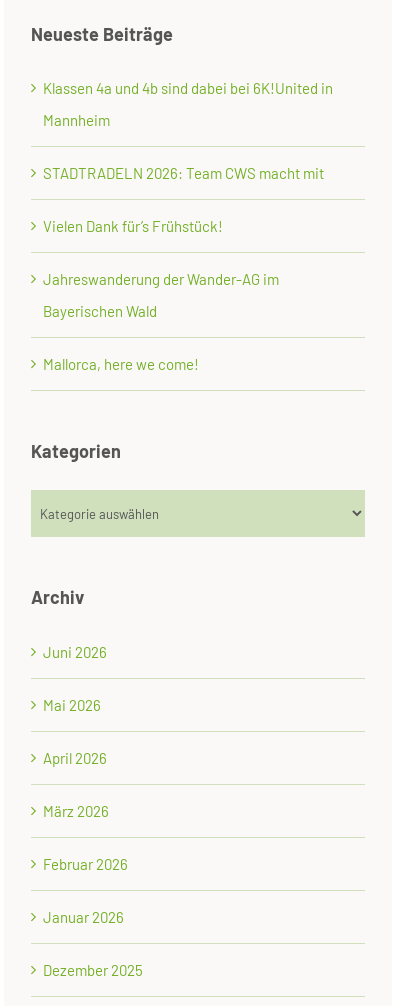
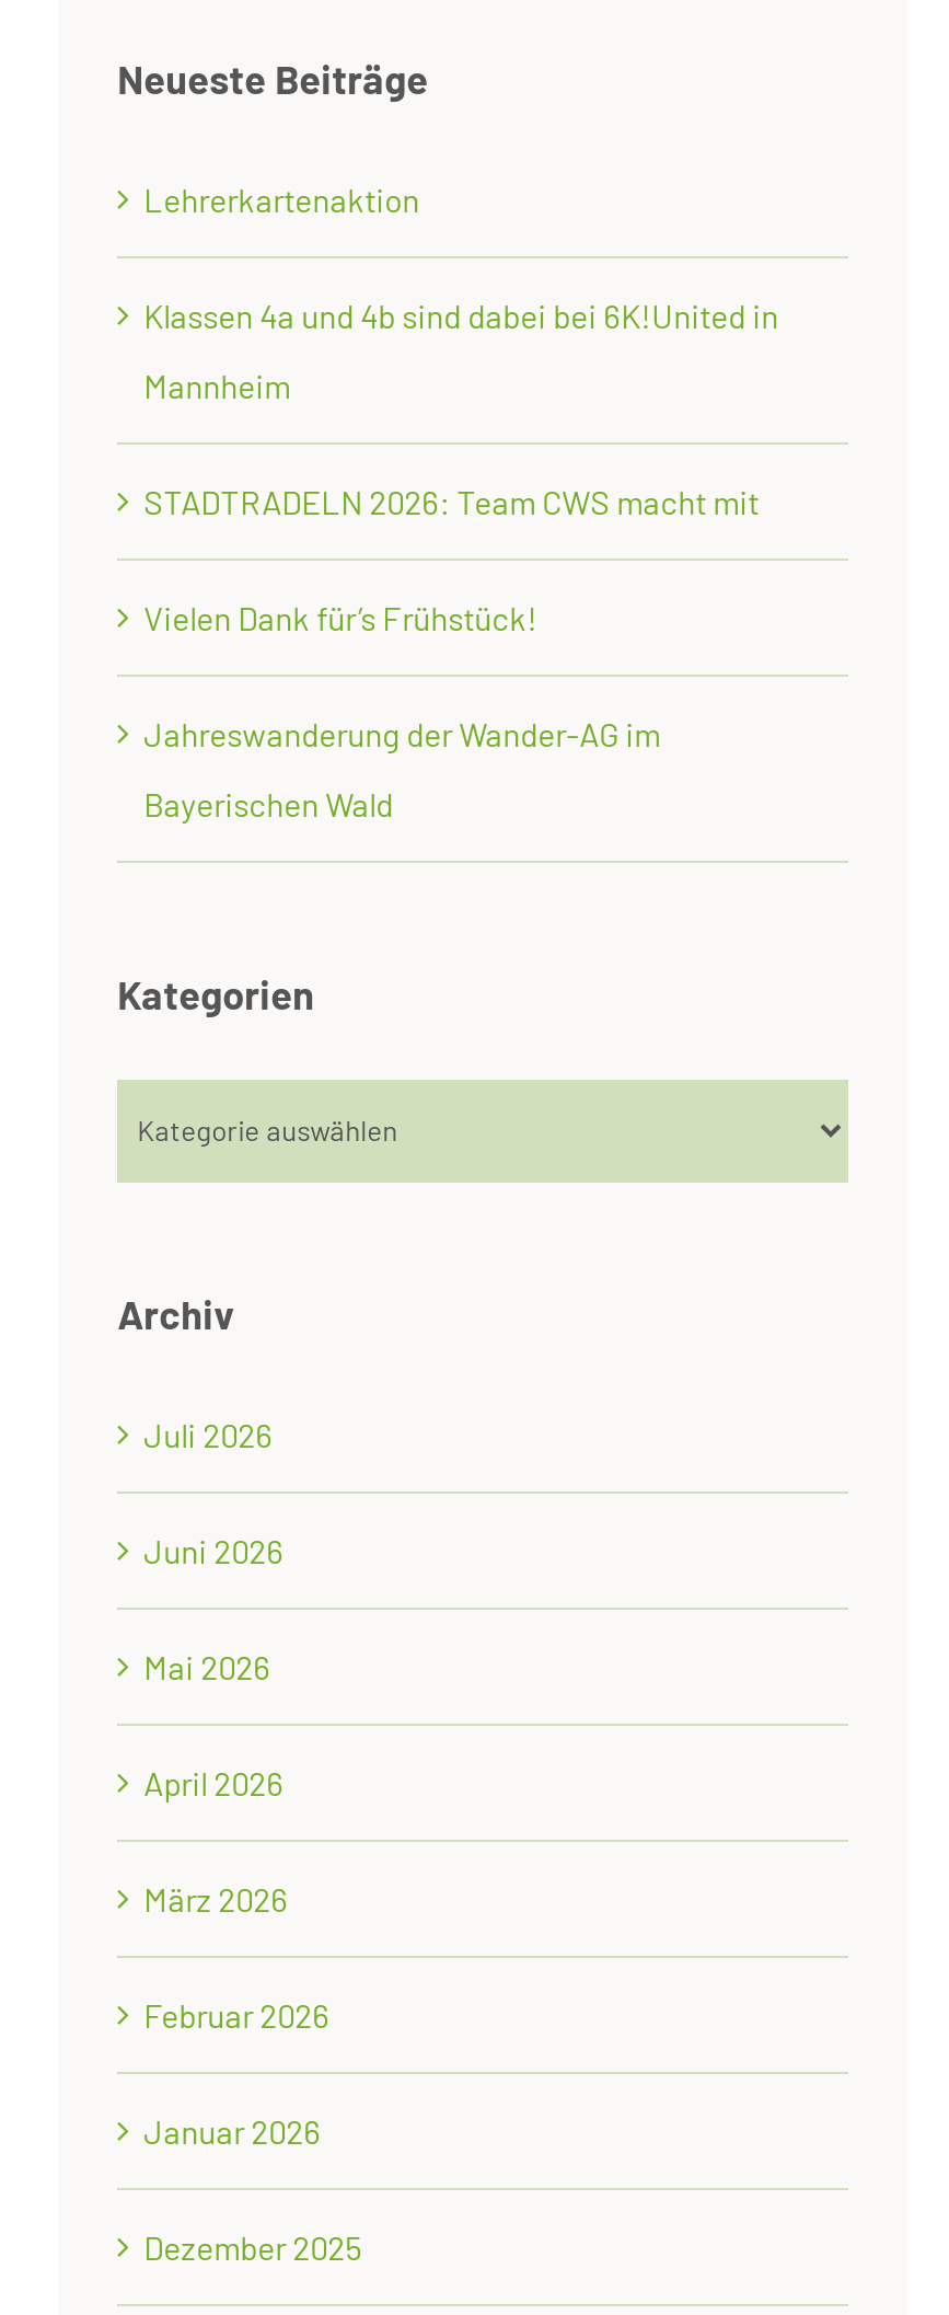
+ Lehrerkartenaktion

- Mallorca, here we come!

+ Juli 2026
